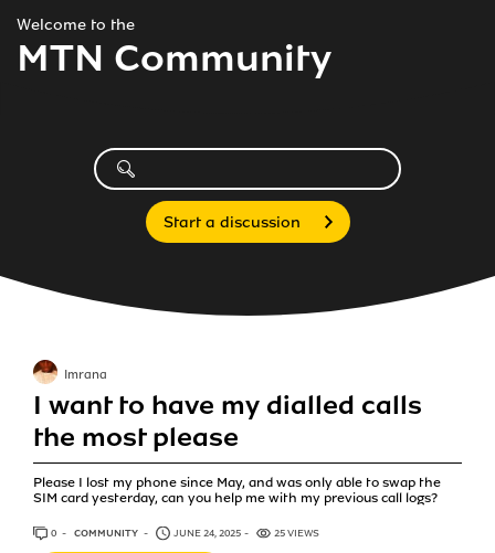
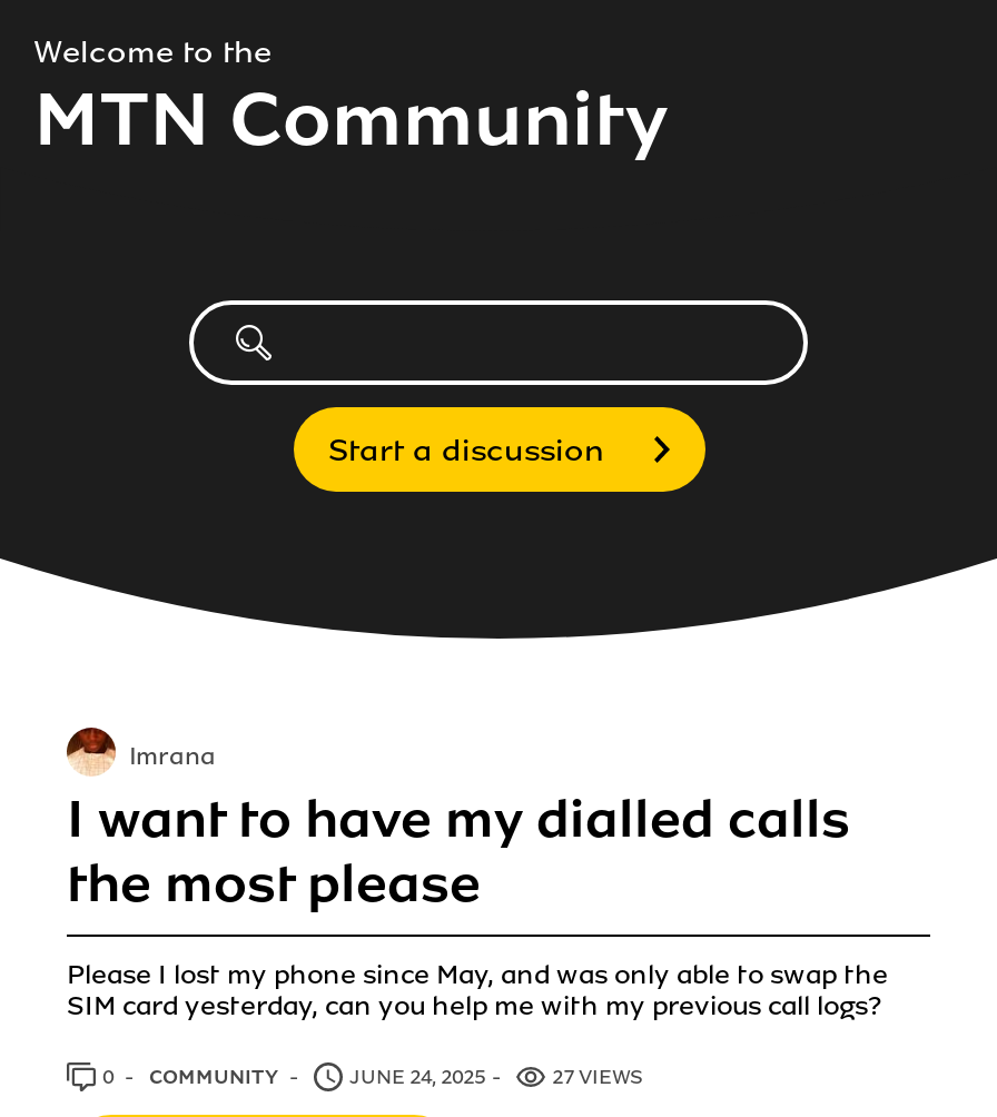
- 25 VIEWS
+ 27 VIEWS
